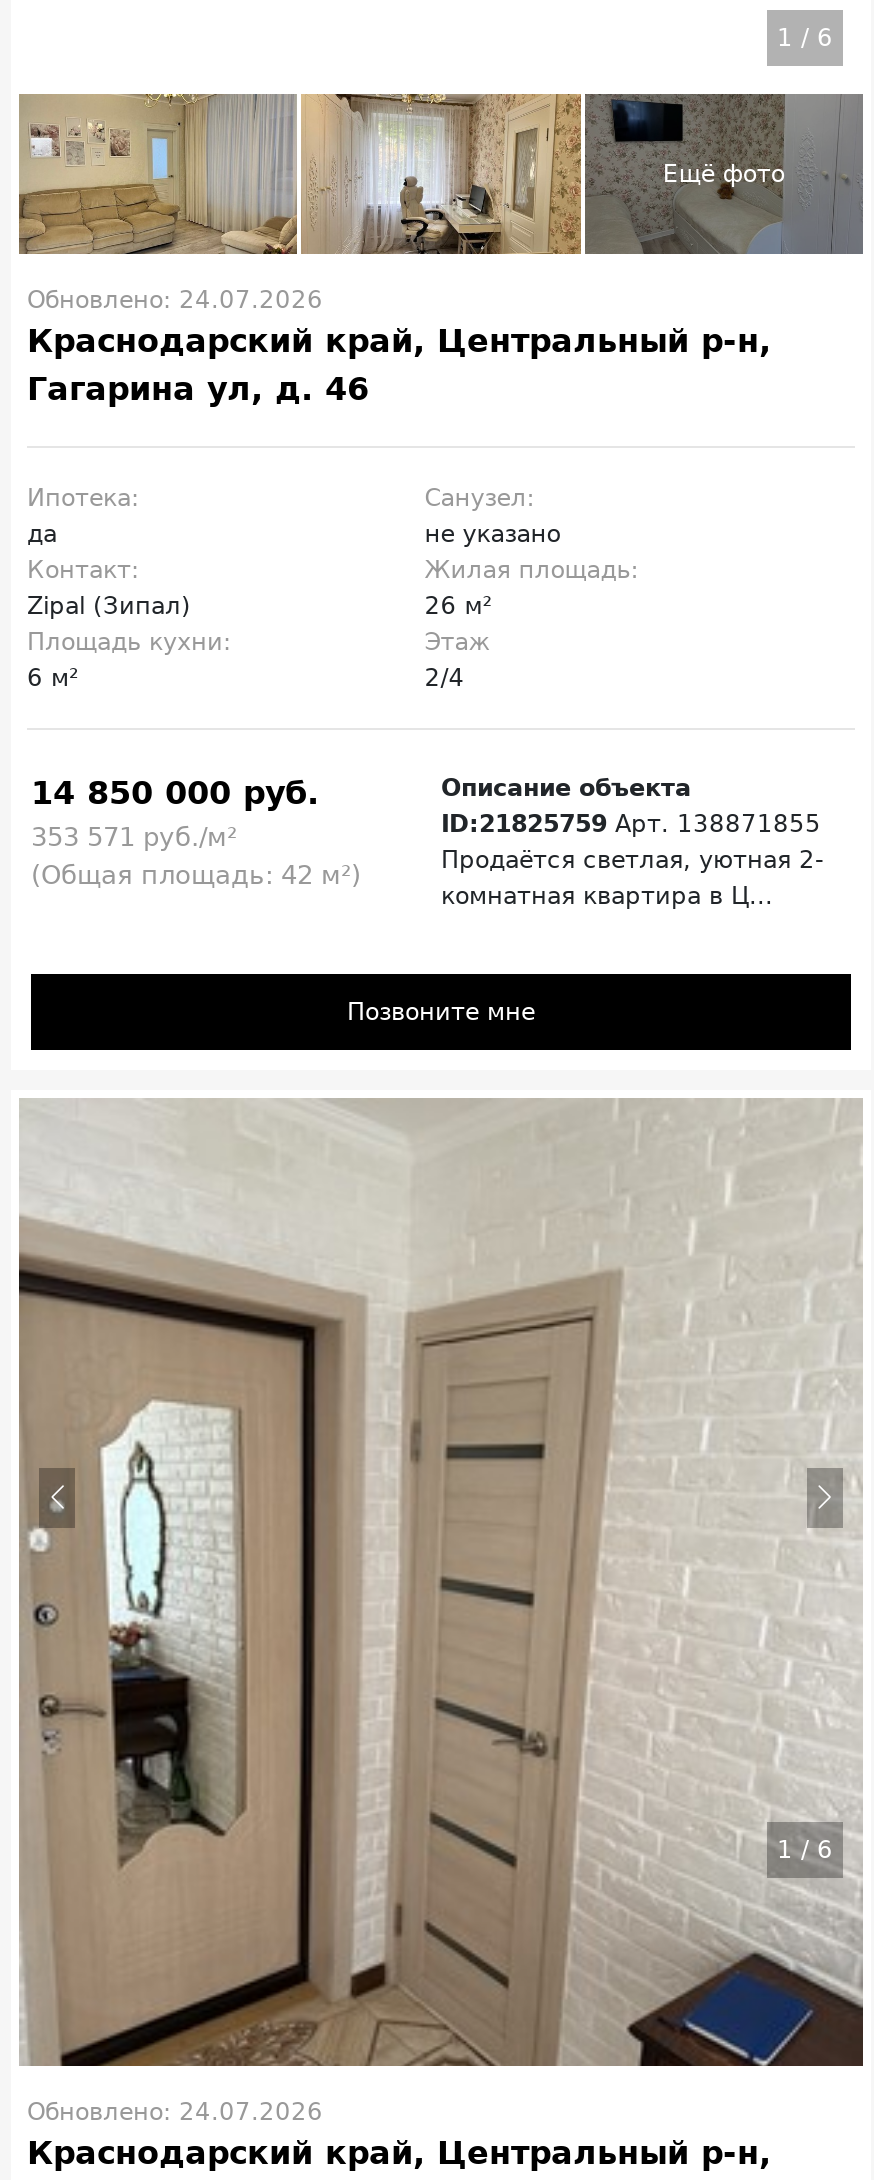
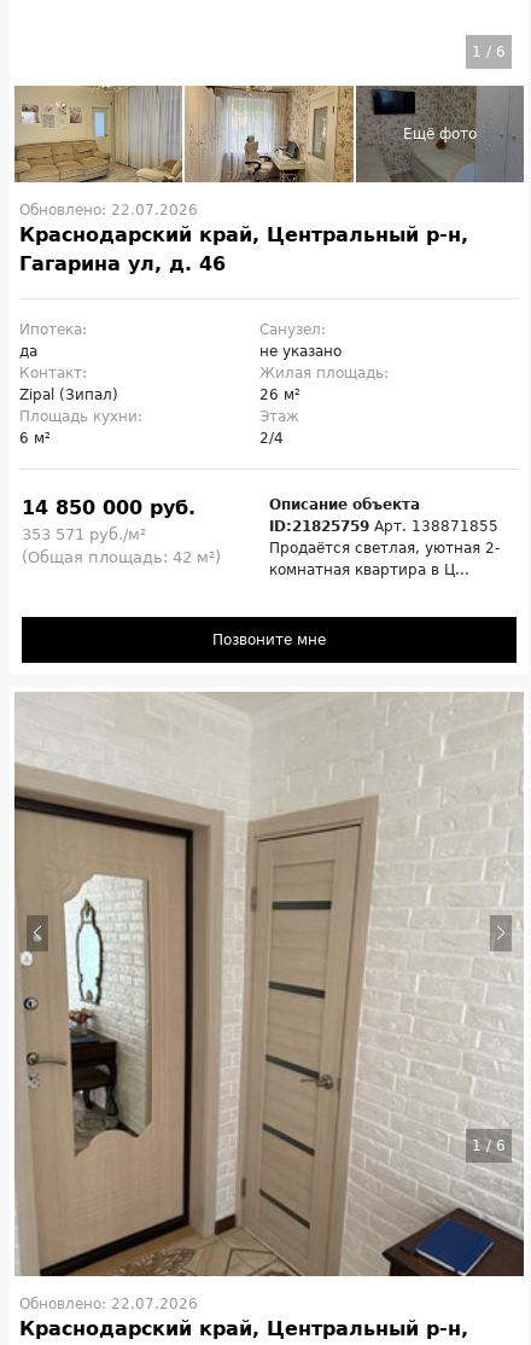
- Обновлено: 24.07.2026
+ Обновлено: 22.07.2026

- Обновлено: 24.07.2026
+ Обновлено: 22.07.2026
